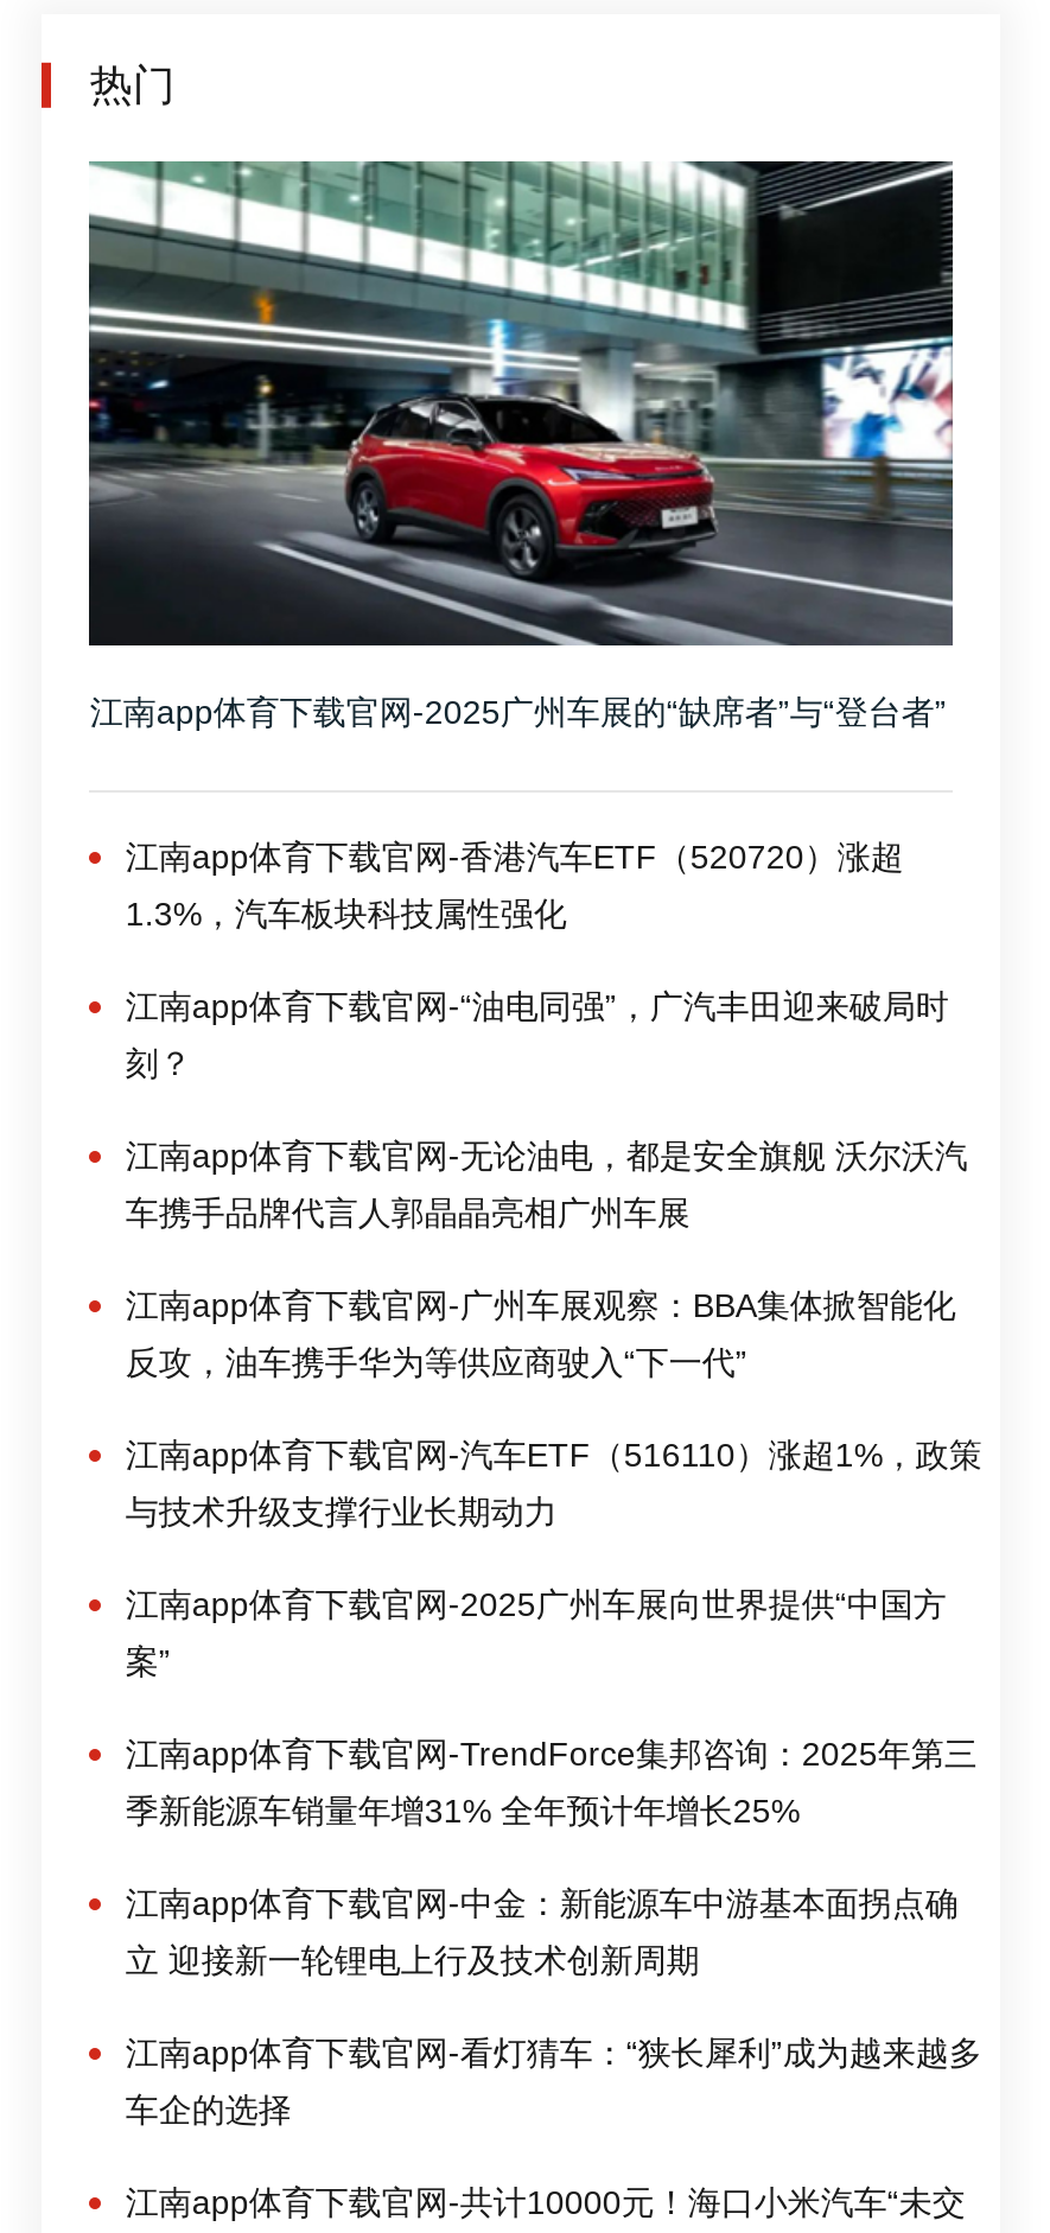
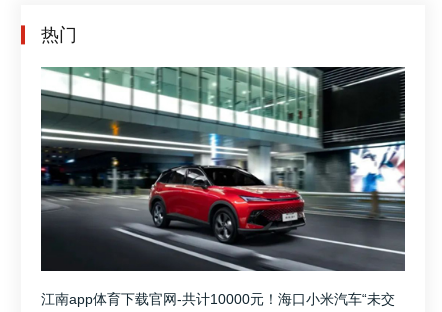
- 江南app体育下载官网-2025广州车展的“缺席者”与“登台者”

- 江南app体育下载官网-香港汽车ETF（520720）涨超
- 1.3%，汽车板块科技属性强化
- 江南app体育下载官网-“油电同强”，广汽丰田迎来破局时
- 刻？
- 江南app体育下载官网-无论油电，都是安全旗舰 沃尔沃汽
- 车携手品牌代言人郭晶晶亮相广州车展
- 江南app体育下载官网-广州车展观察：BBA集体掀智能化
- 反攻，油车携手华为等供应商驶入“下一代”
- 江南app体育下载官网-汽车ETF（516110）涨超1%，政策
- 与技术升级支撑行业长期动力
- 江南app体育下载官网-2025广州车展向世界提供“中国方
- 案”
- 江南app体育下载官网-TrendForce集邦咨询：2025年第三
- 季新能源车销量年增31% 全年预计年增长25%
- 江南app体育下载官网-中金：新能源车中游基本面拐点确
- 立 迎接新一轮锂电上行及技术创新周期
- 江南app体育下载官网-看灯猜车：“狭长犀利”成为越来越多
- 车企的选择
